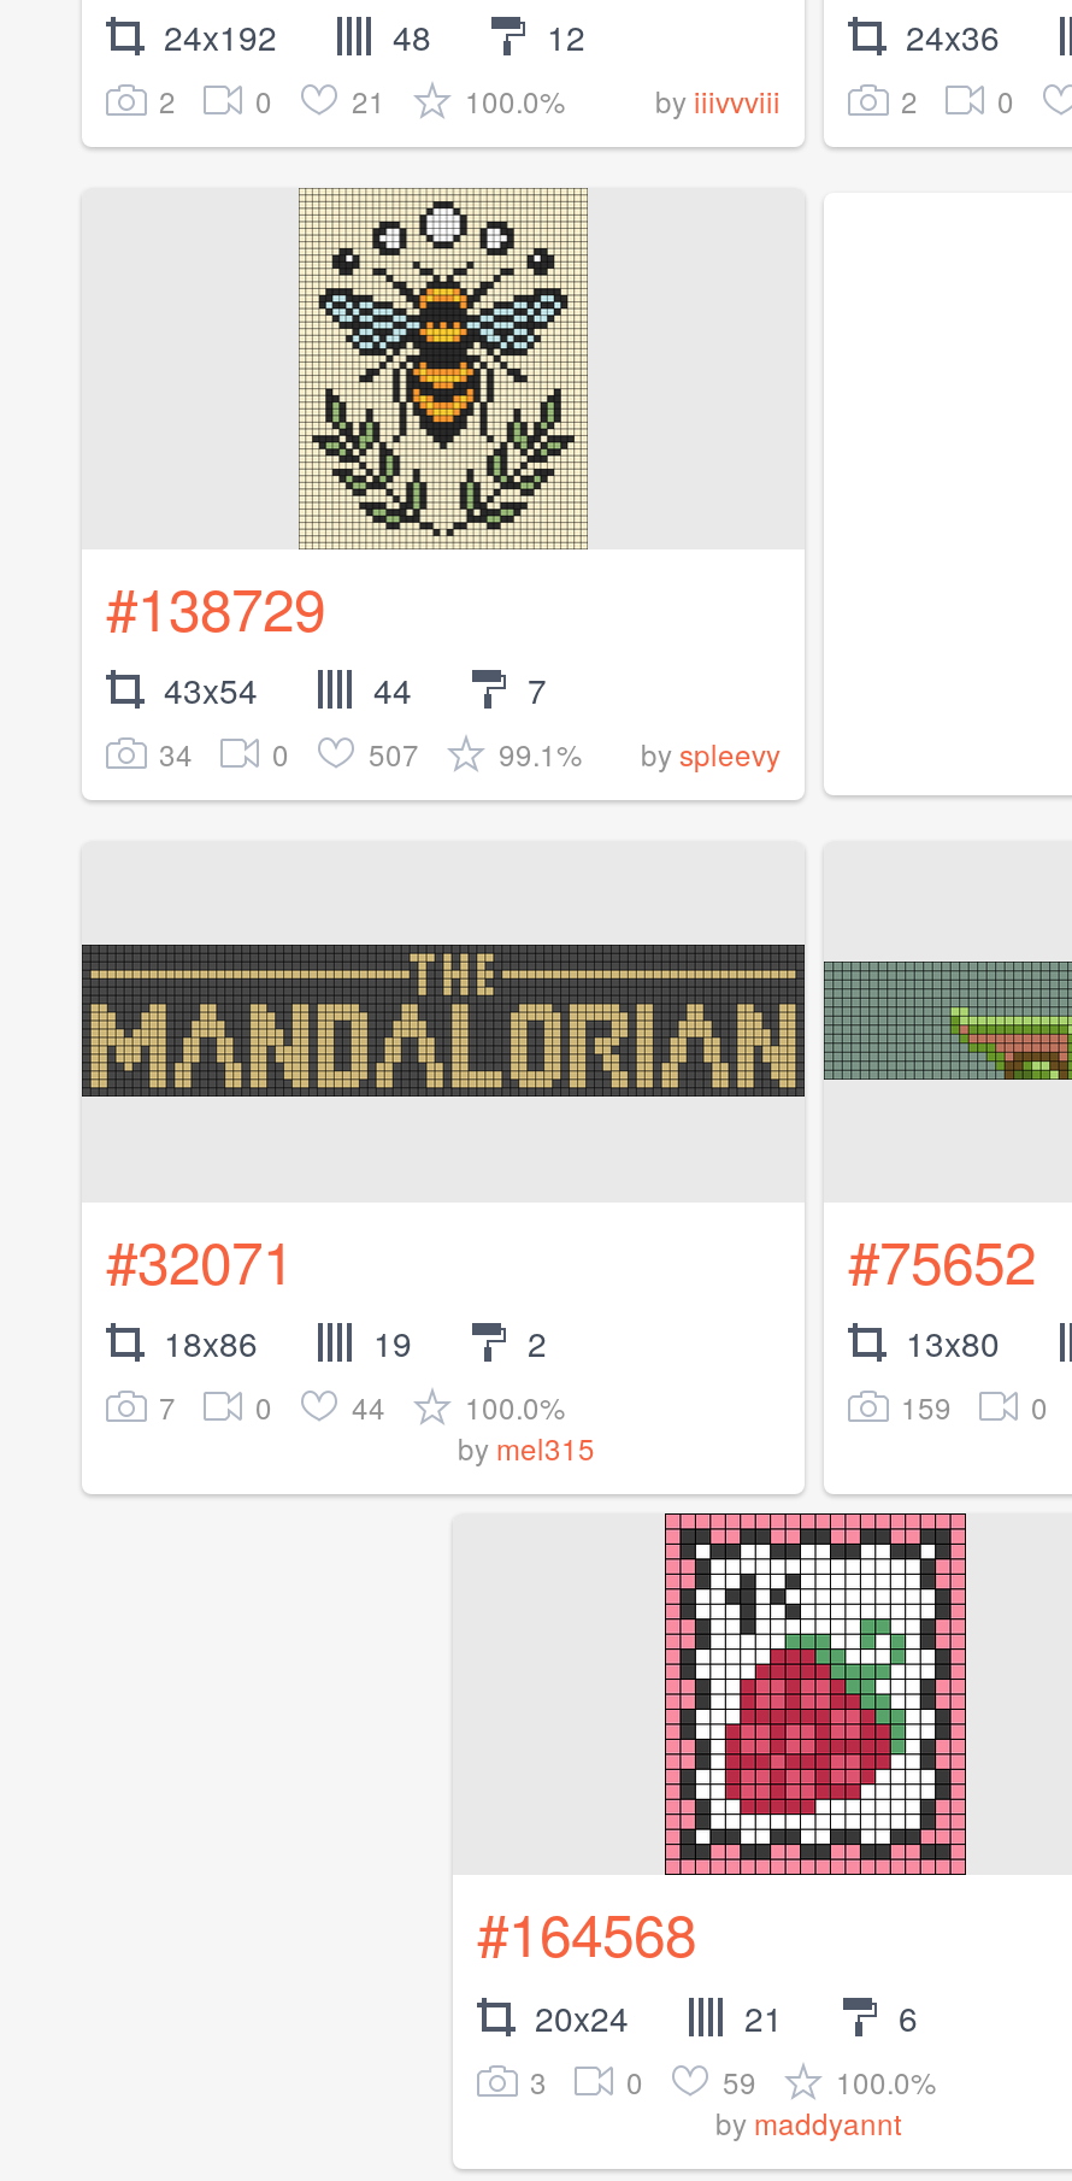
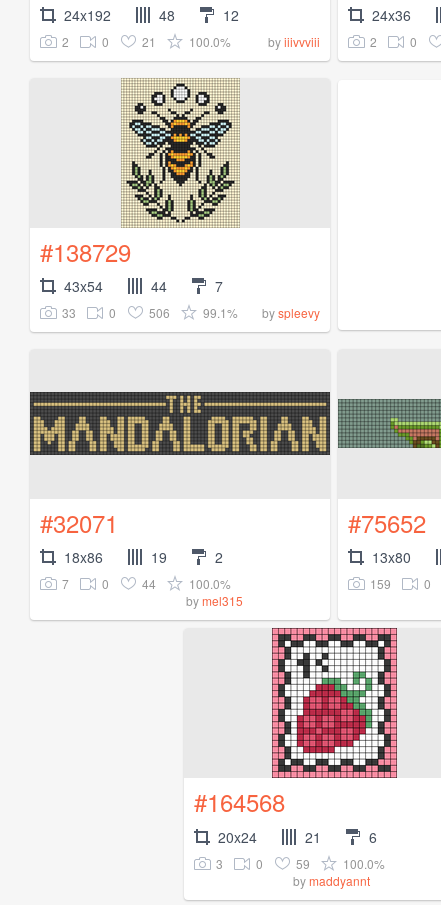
- 34
+ 33

- 507
+ 506
